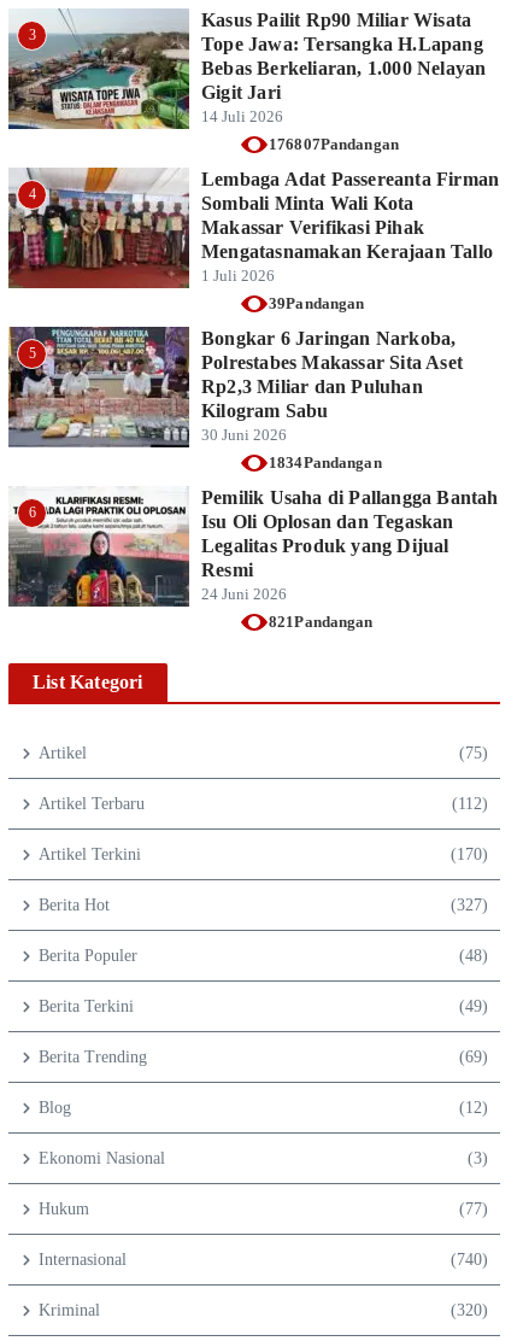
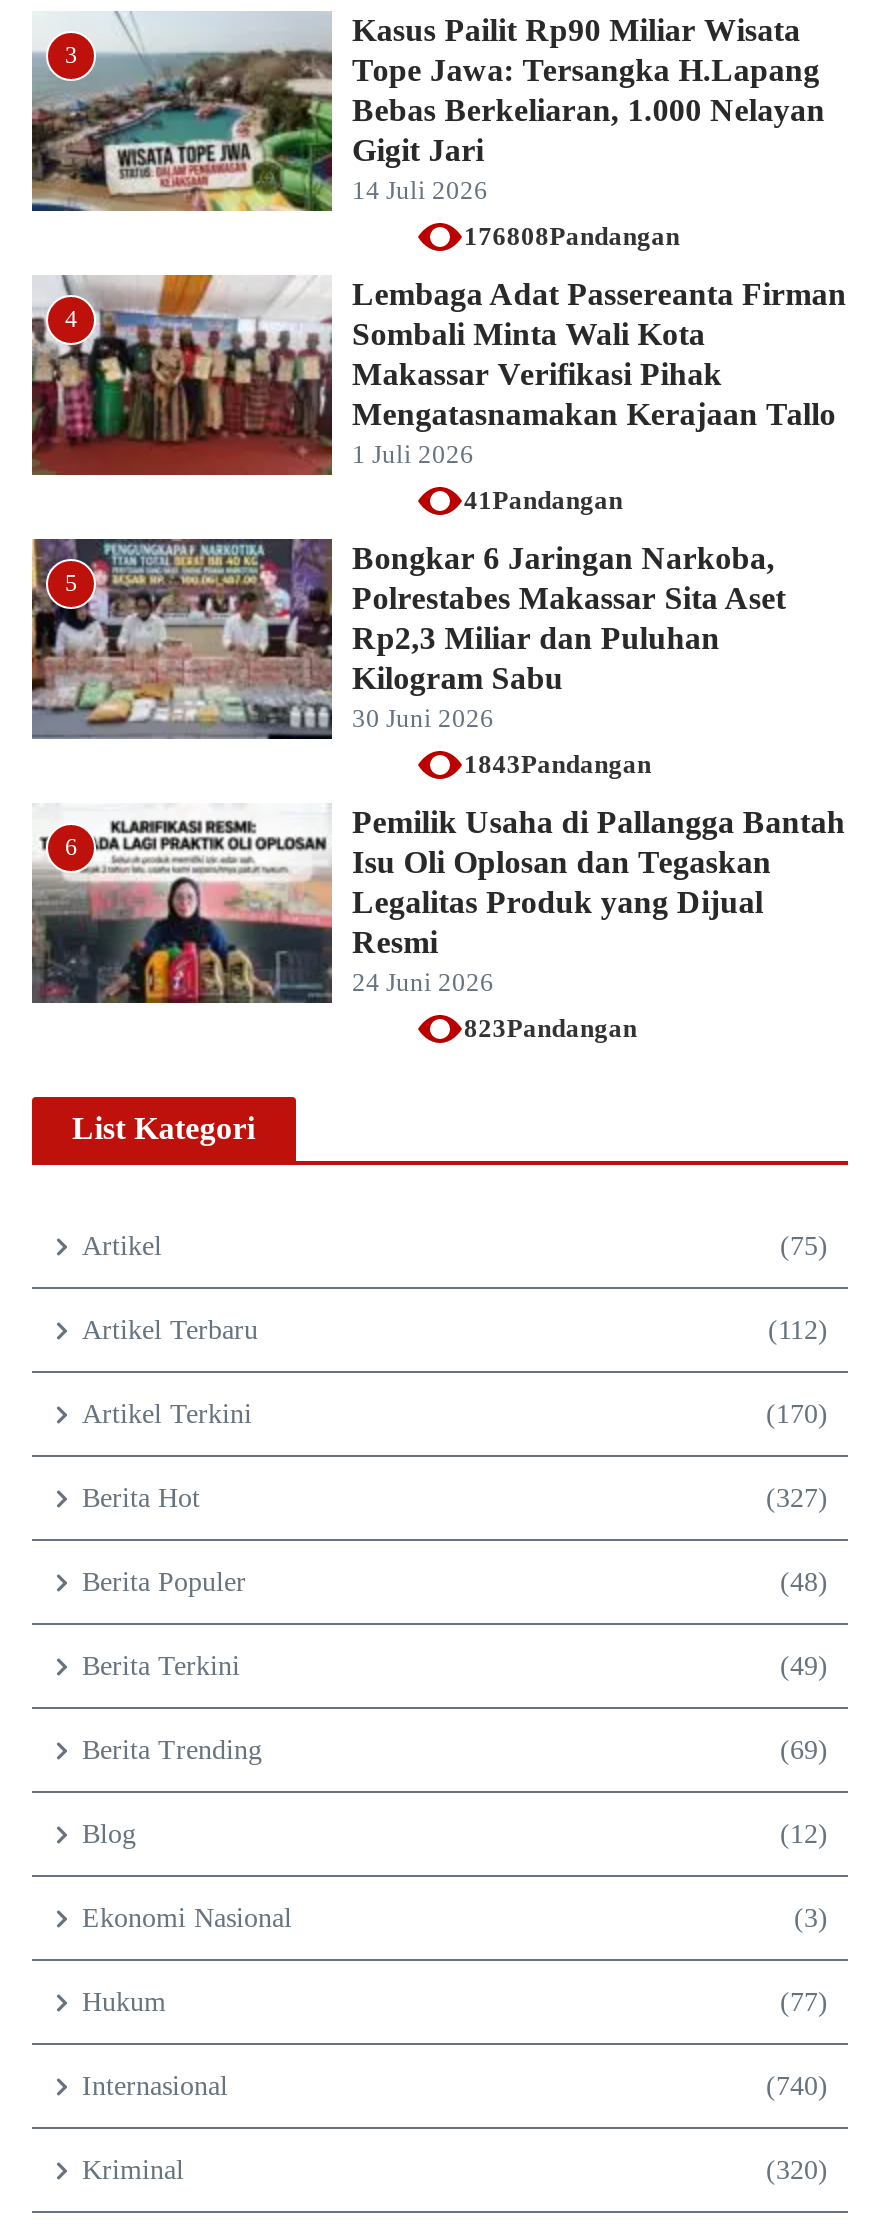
- 176807Pandangan
+ 176808Pandangan

- 39Pandangan
+ 41Pandangan

- 1834Pandangan
+ 1843Pandangan

- 821Pandangan
+ 823Pandangan
